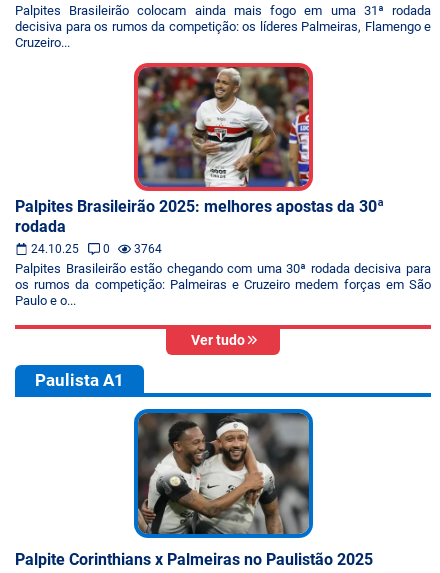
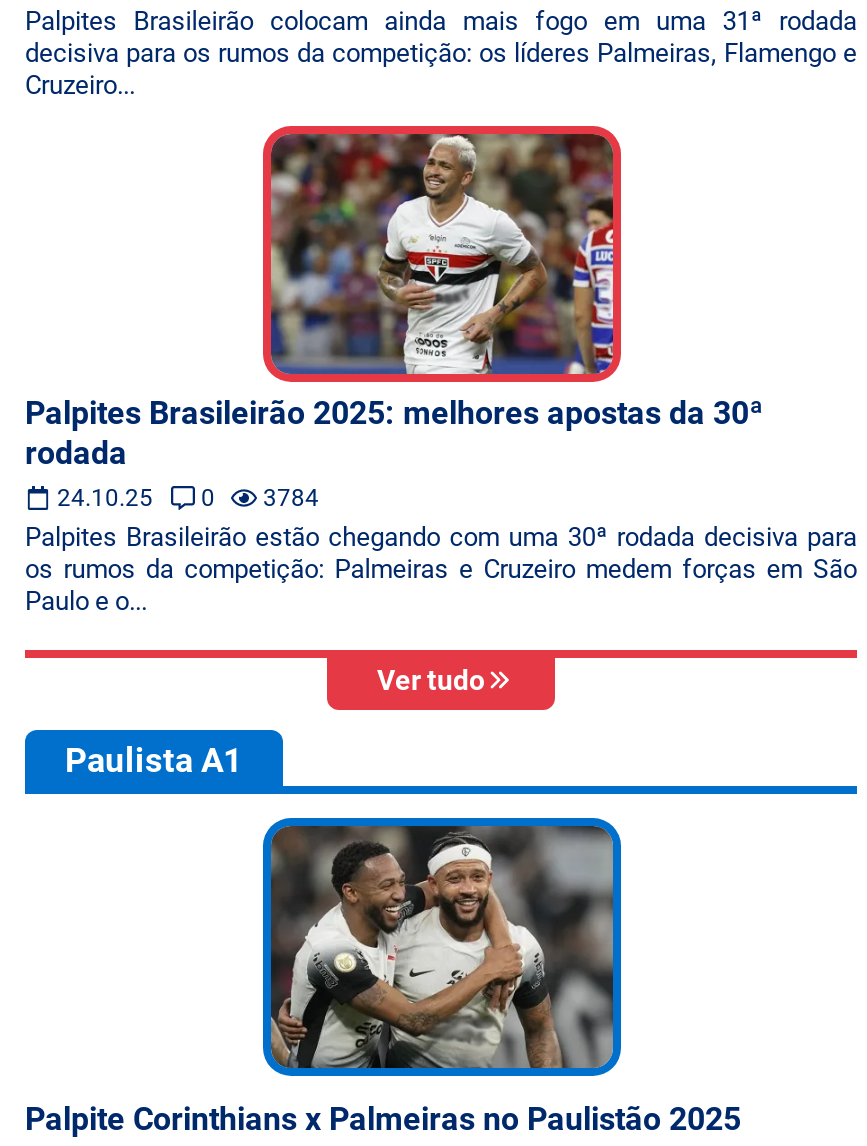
- 24.10.25 0 3764
+ 24.10.25 0 3784
